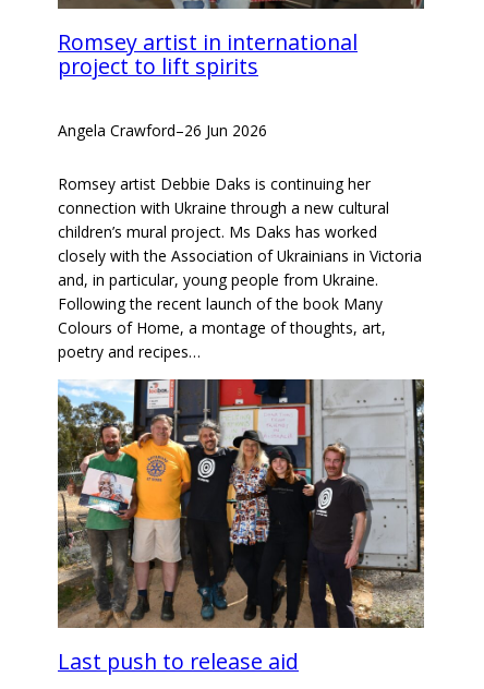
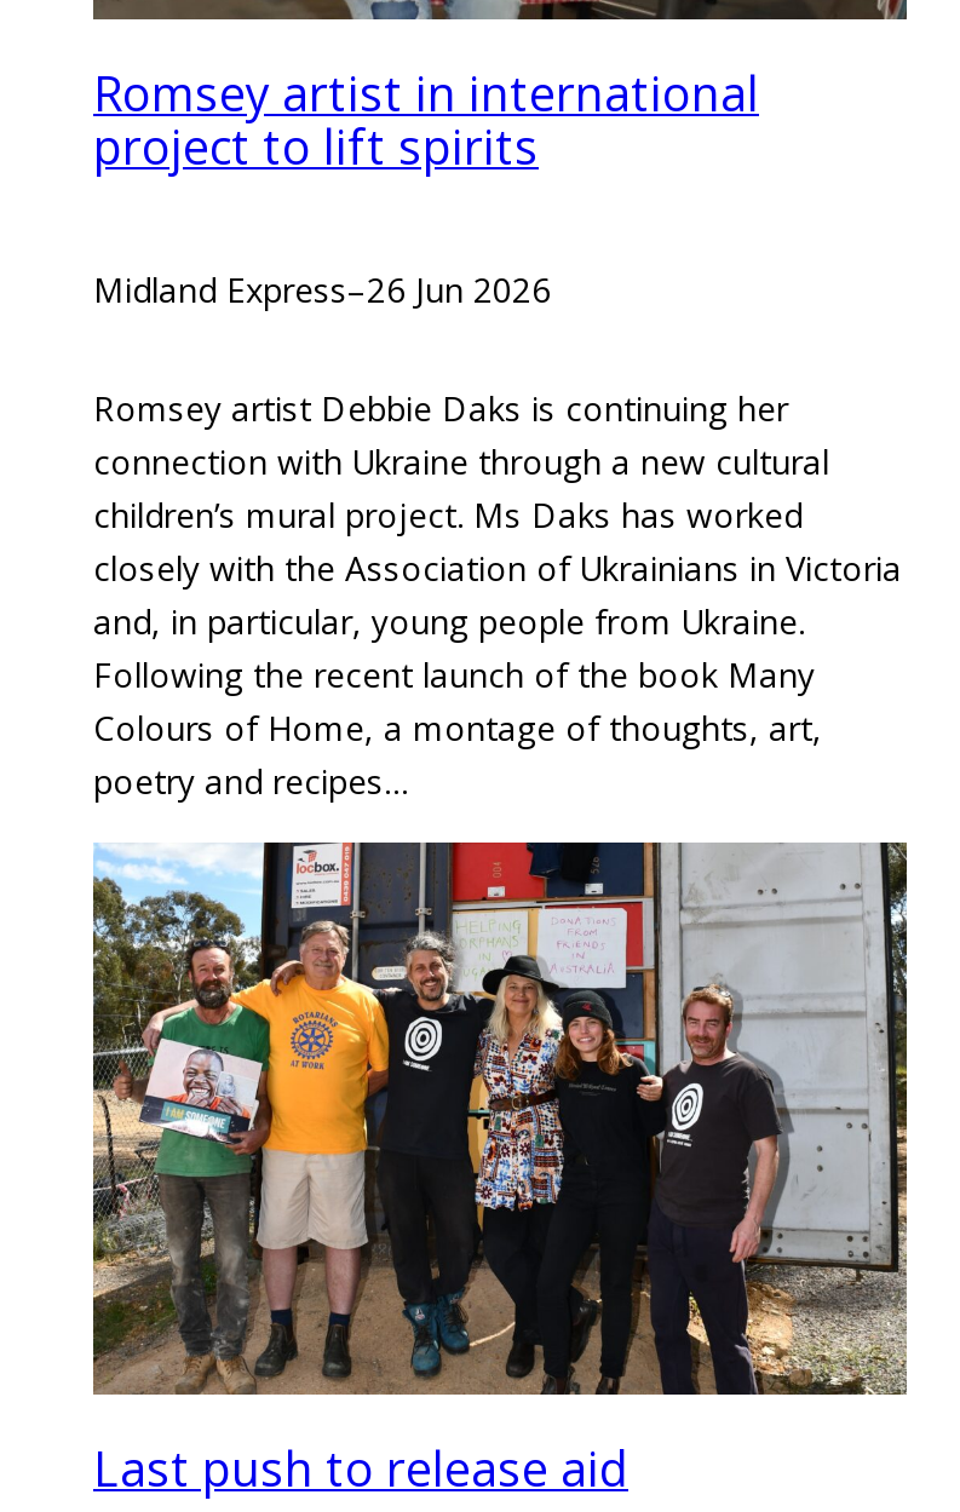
- Angela Crawford–26 Jun 2026
+ Midland Express–26 Jun 2026
